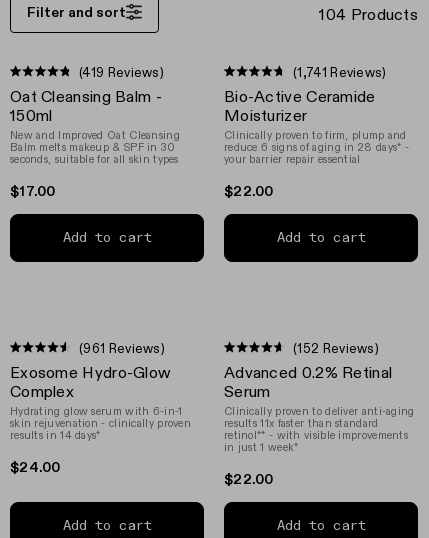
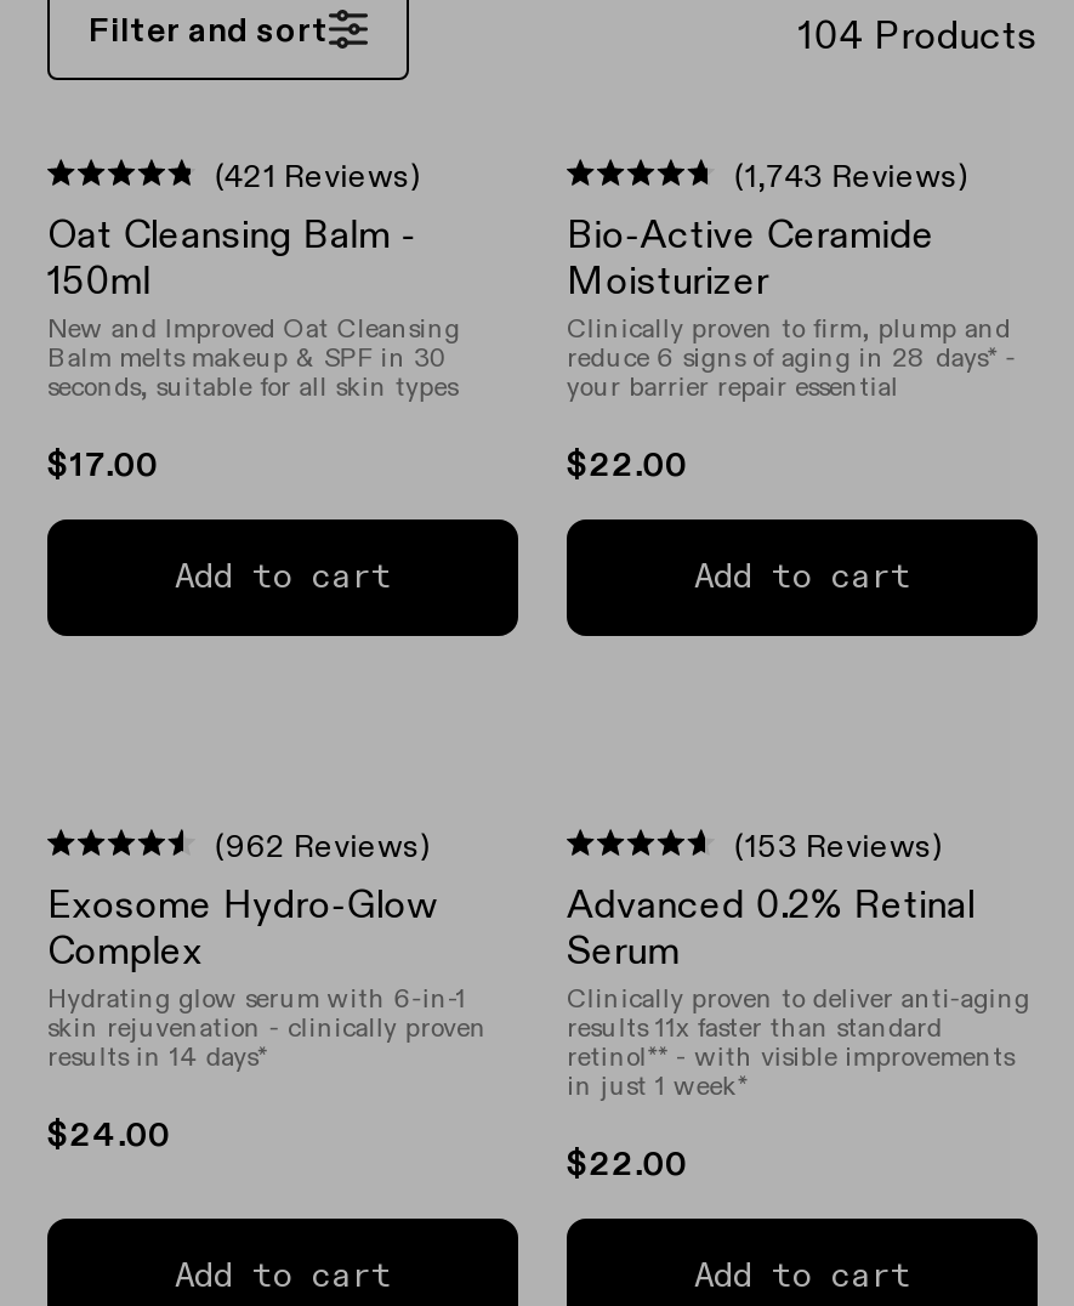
- (419 Reviews)
+ (421 Reviews)

- (1,741 Reviews)
+ (1,743 Reviews)

- (961 Reviews)
+ (962 Reviews)

- (152 Reviews)
+ (153 Reviews)
